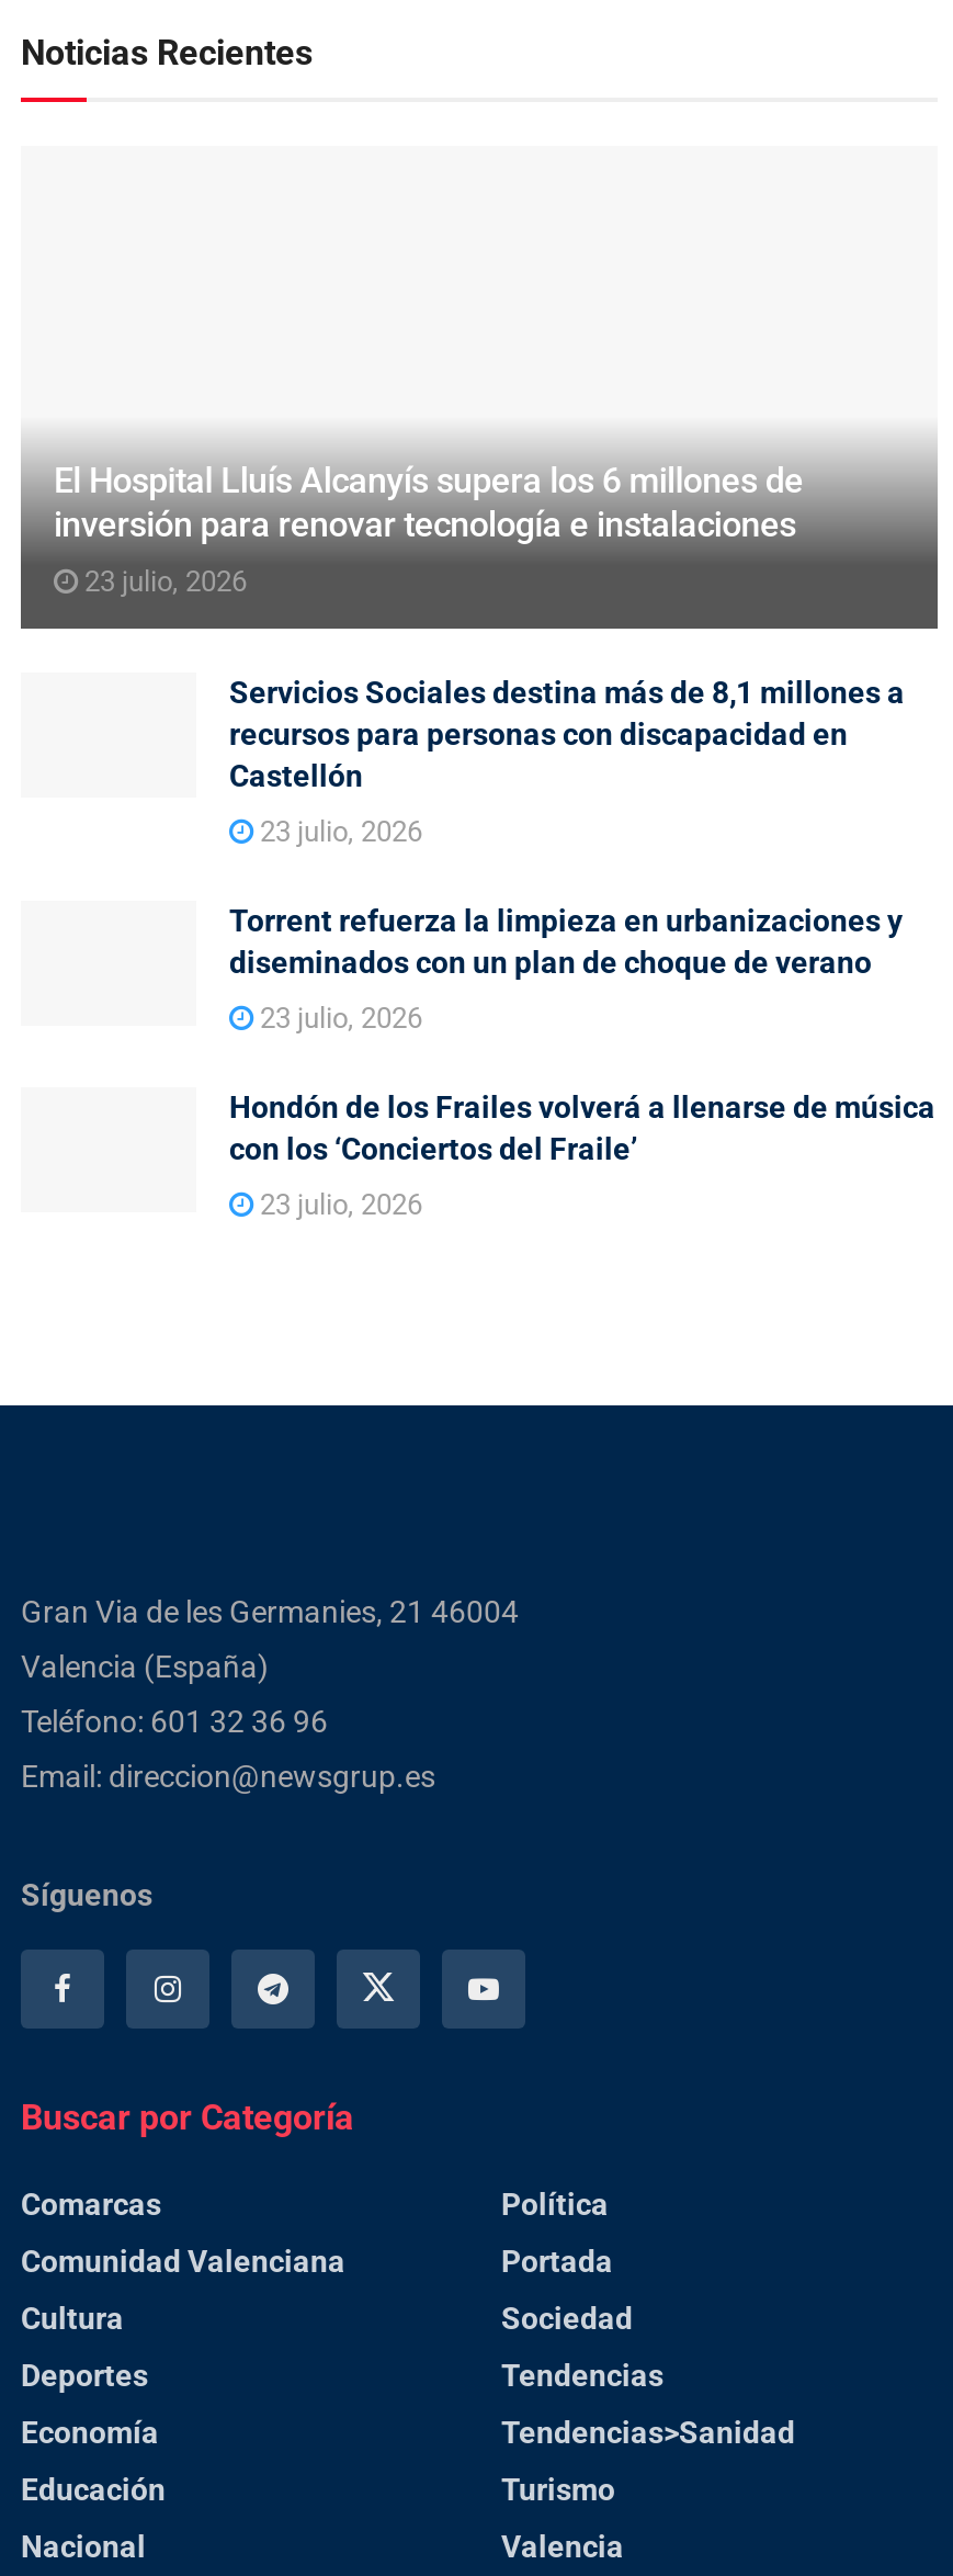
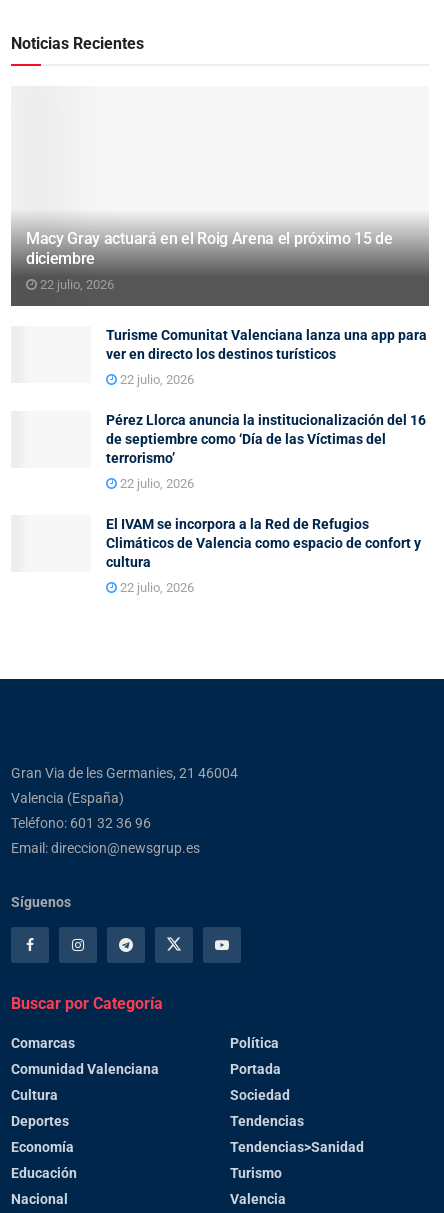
- El Hospital Lluís Alcanyís supera los 6 millones de
- inversión para renovar tecnología e instalaciones
+ Macy Gray actuará en el Roig Arena el próximo 15 de
+ diciembre

- 23 julio, 2026
+ 22 julio, 2026

- Servicios Sociales destina más de 8,1 millones a
- recursos para personas con discapacidad en
- Castellón
+ Turisme Comunitat Valenciana lanza una app para
+ ver en directo los destinos turísticos

- 23 julio, 2026
+ 22 julio, 2026

- Torrent refuerza la limpieza en urbanizaciones y
- diseminados con un plan de choque de verano
+ Pérez Llorca anuncia la institucionalización del 16
+ de septiembre como ‘Día de las Víctimas del
+ terrorismo’

- 23 julio, 2026
+ 22 julio, 2026

- Hondón de los Frailes volverá a llenarse de música
- con los ‘Conciertos del Fraile’
+ El IVAM se incorpora a la Red de Refugios
+ Climáticos de Valencia como espacio de confort y
+ cultura

- 23 julio, 2026
+ 22 julio, 2026
